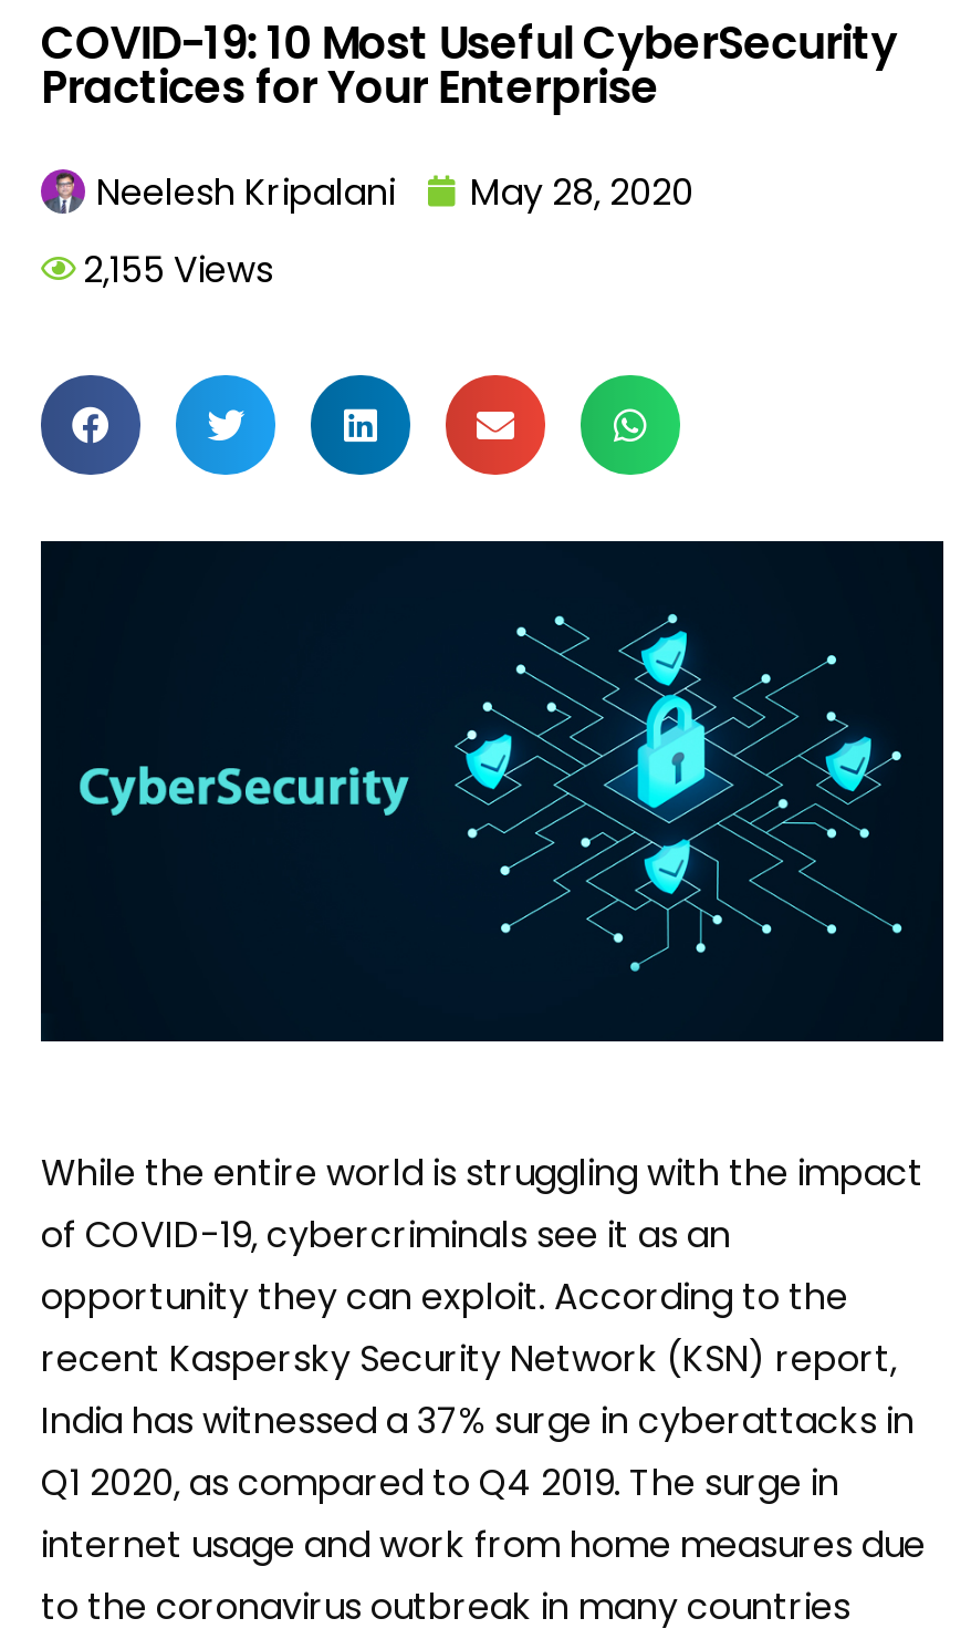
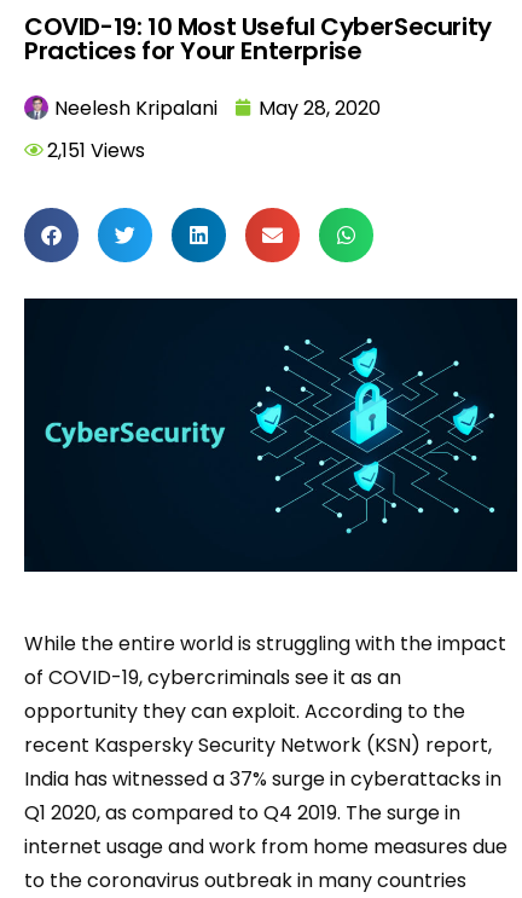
- 2,155 Views
+ 2,151 Views
